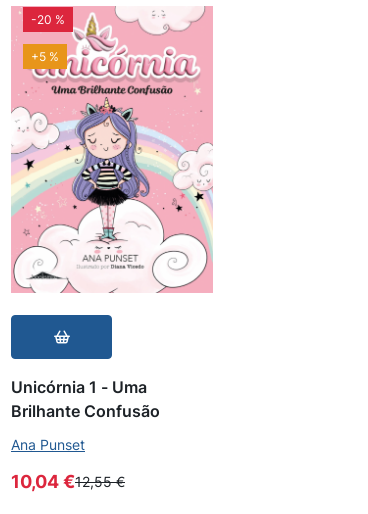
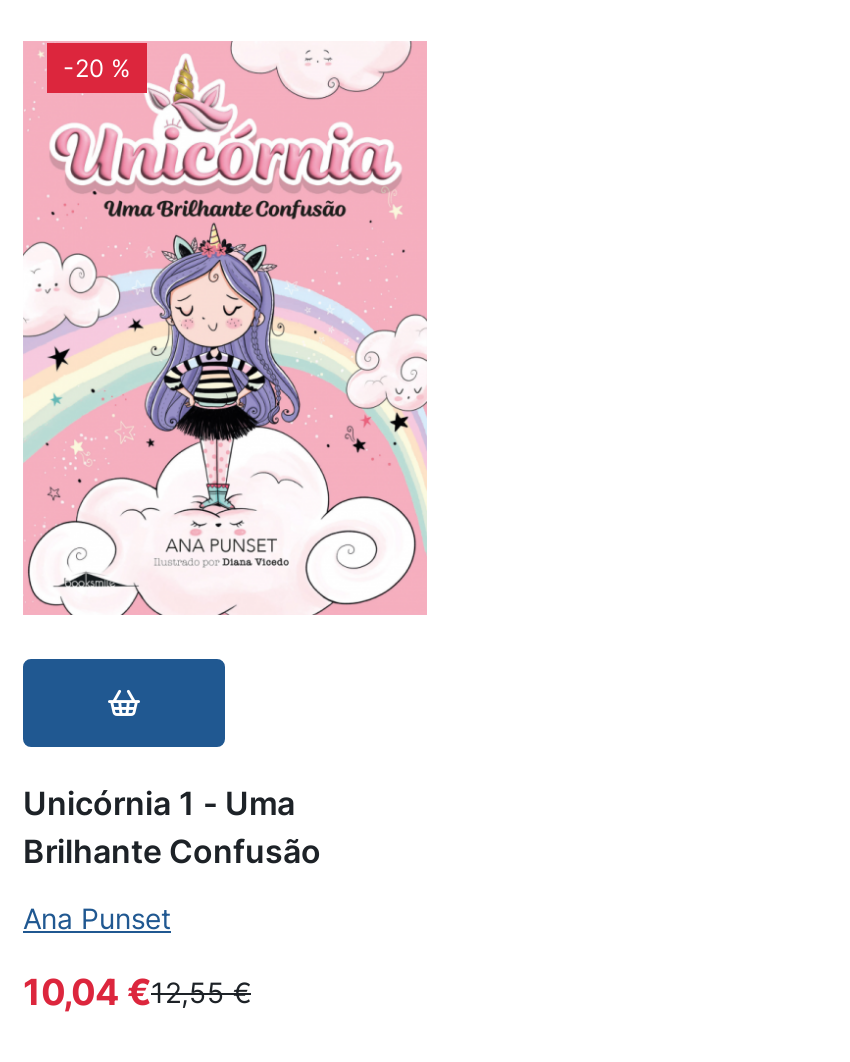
- +5 %
